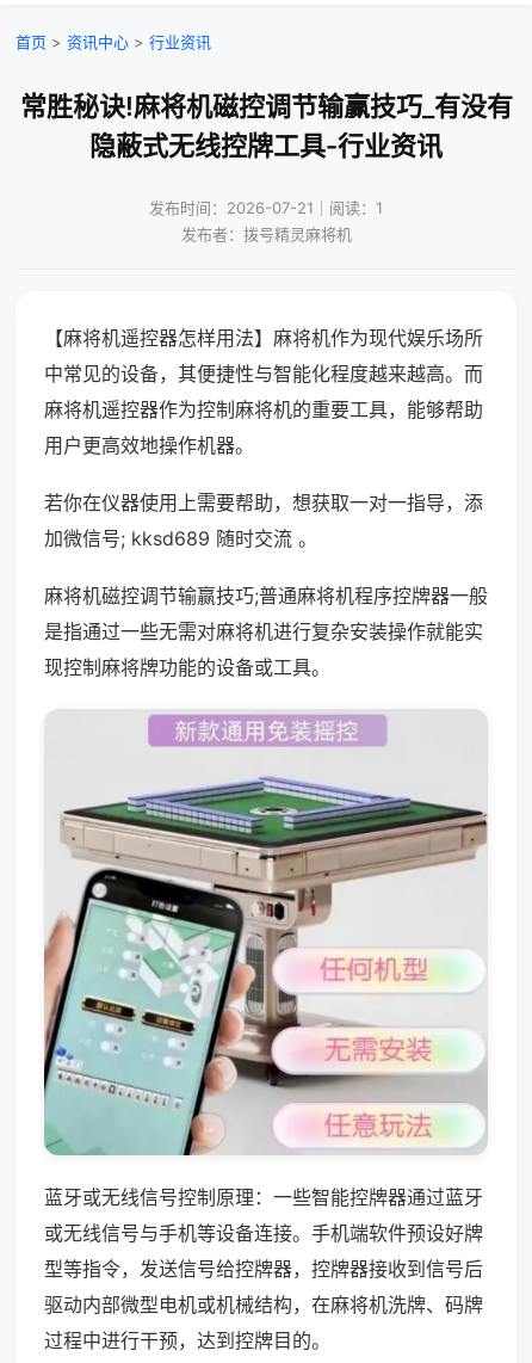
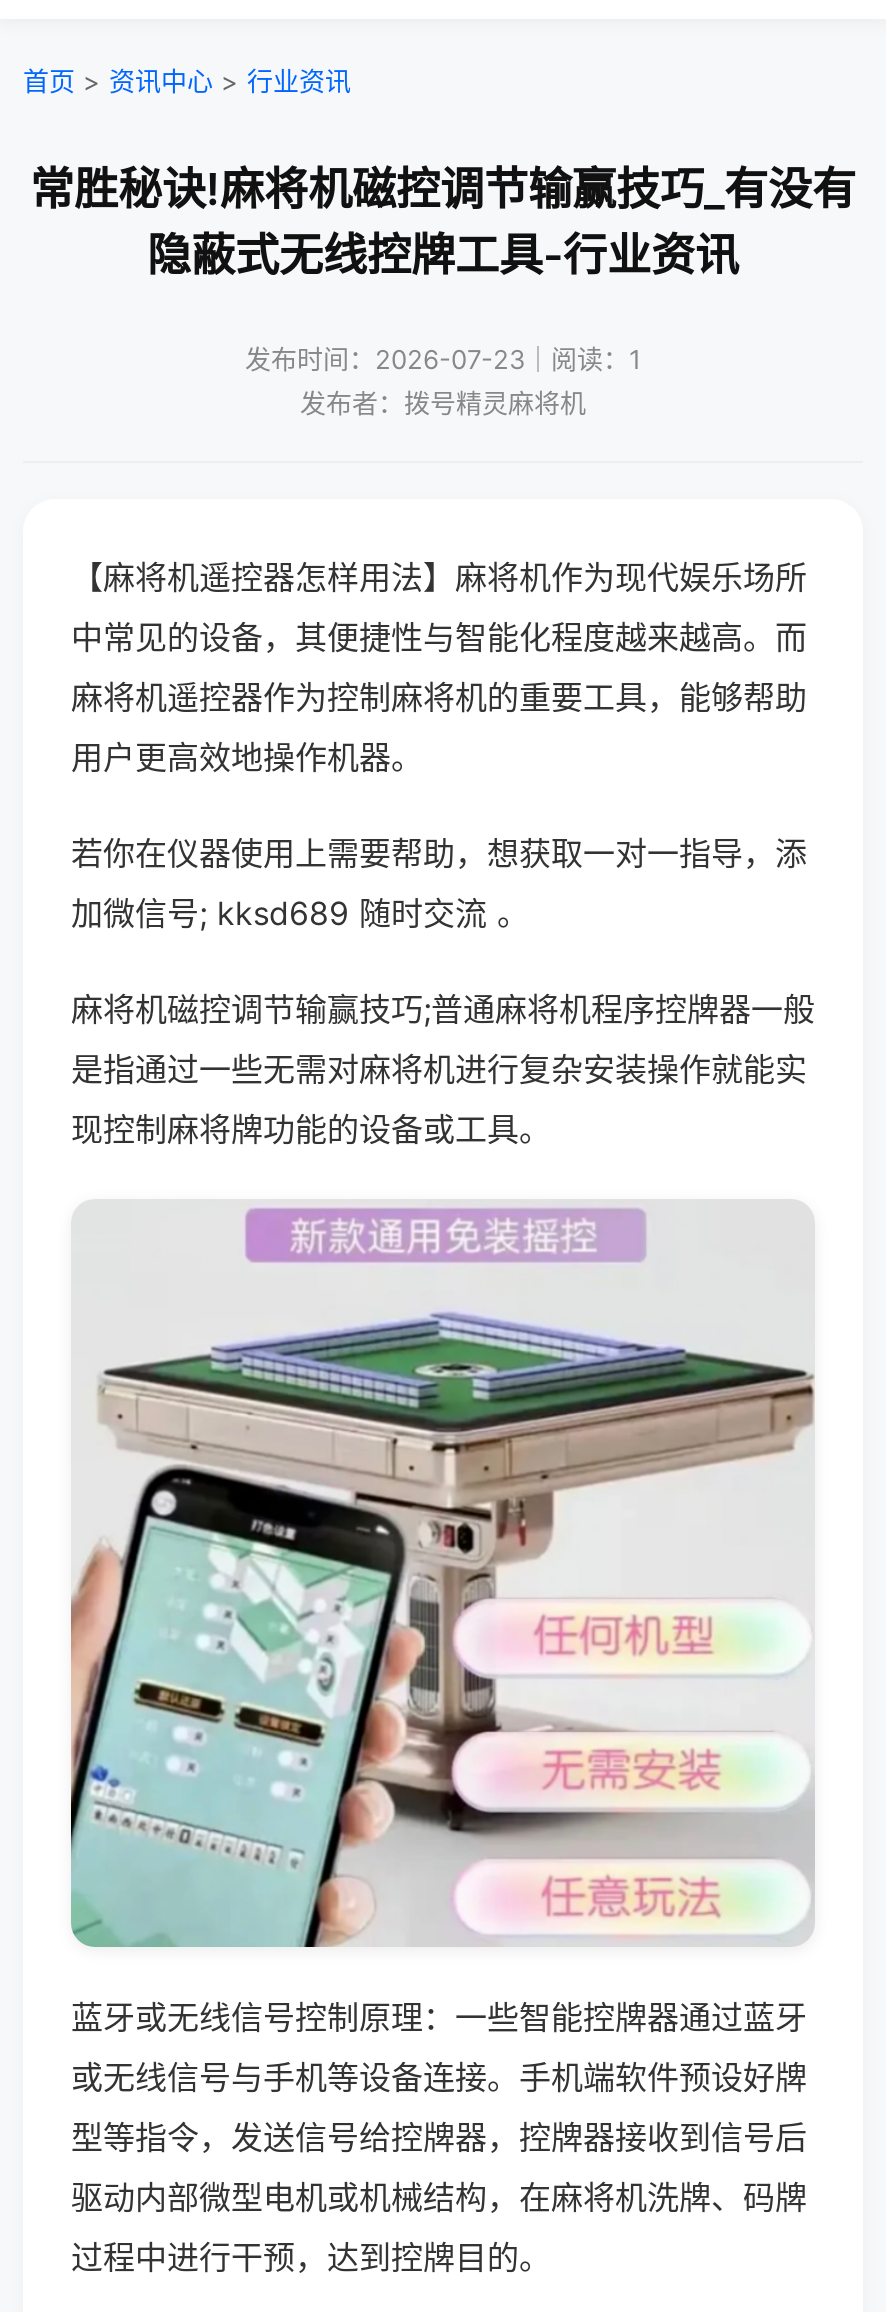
- 发布时间：2026-07-21｜阅读：1
+ 发布时间：2026-07-23｜阅读：1
